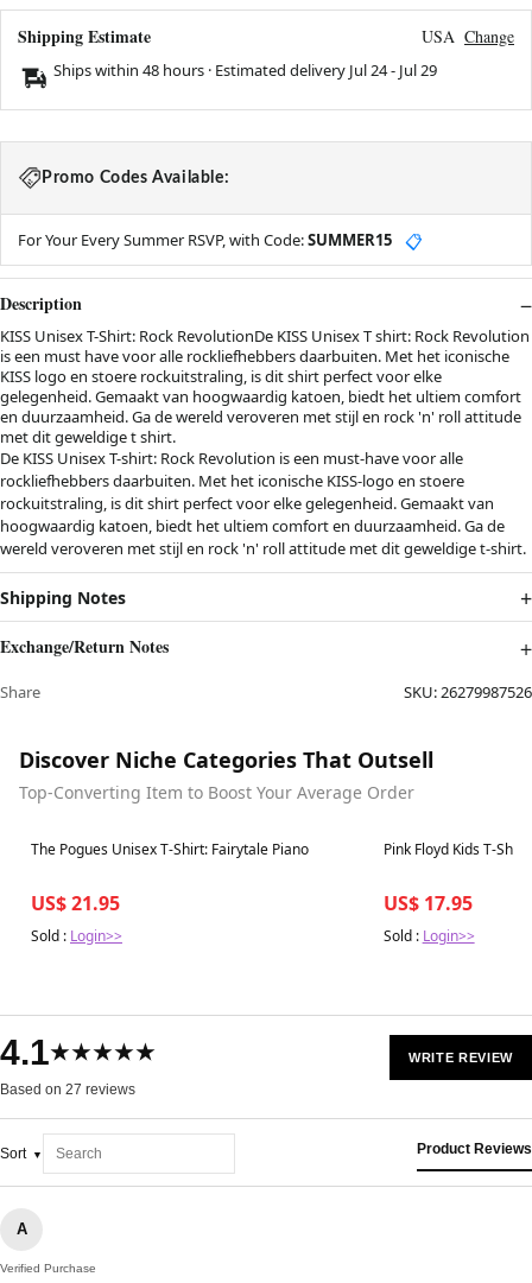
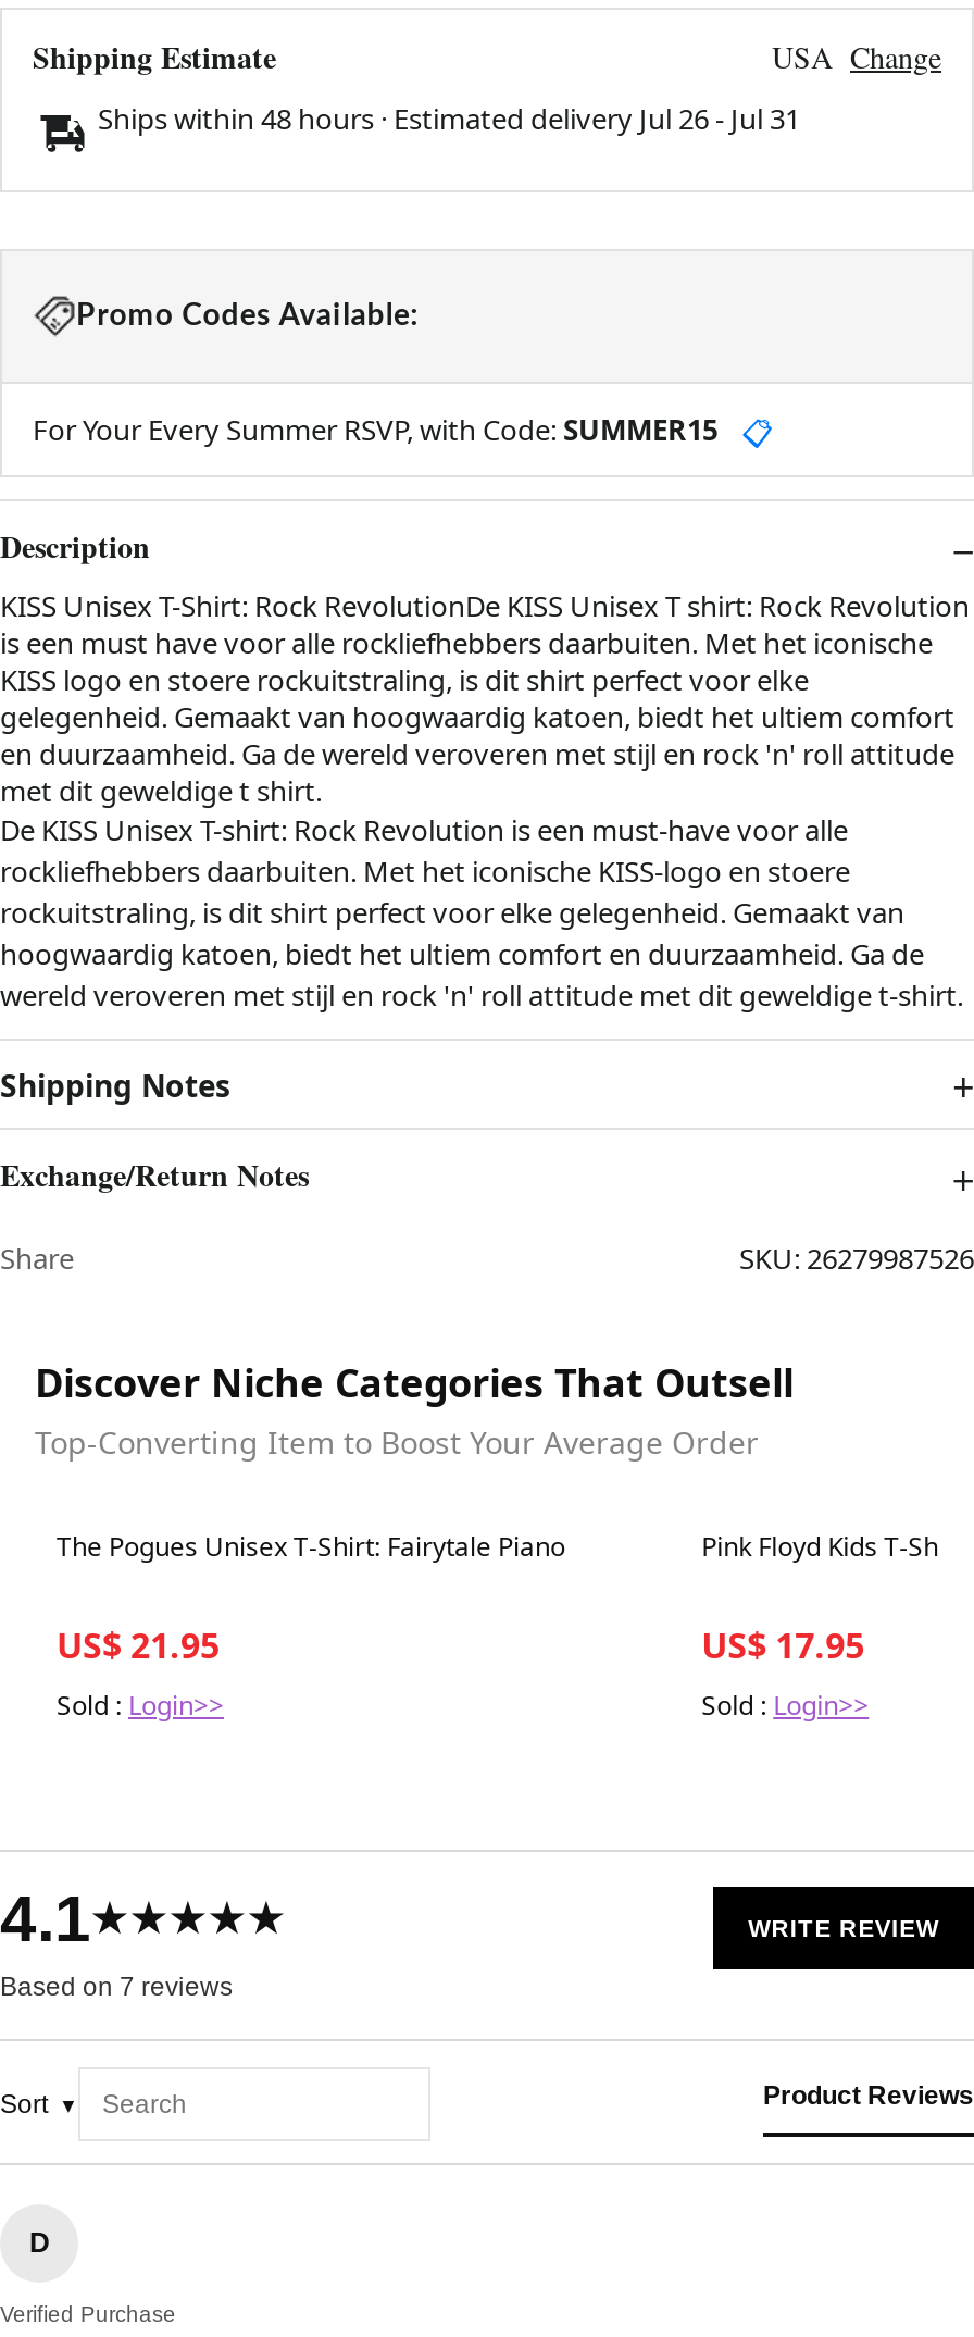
- Ships within 48 hours · Estimated delivery Jul 24 - Jul 29
+ Ships within 48 hours · Estimated delivery Jul 26 - Jul 31

- Based on 27 reviews
+ Based on 7 reviews

- A
+ D
